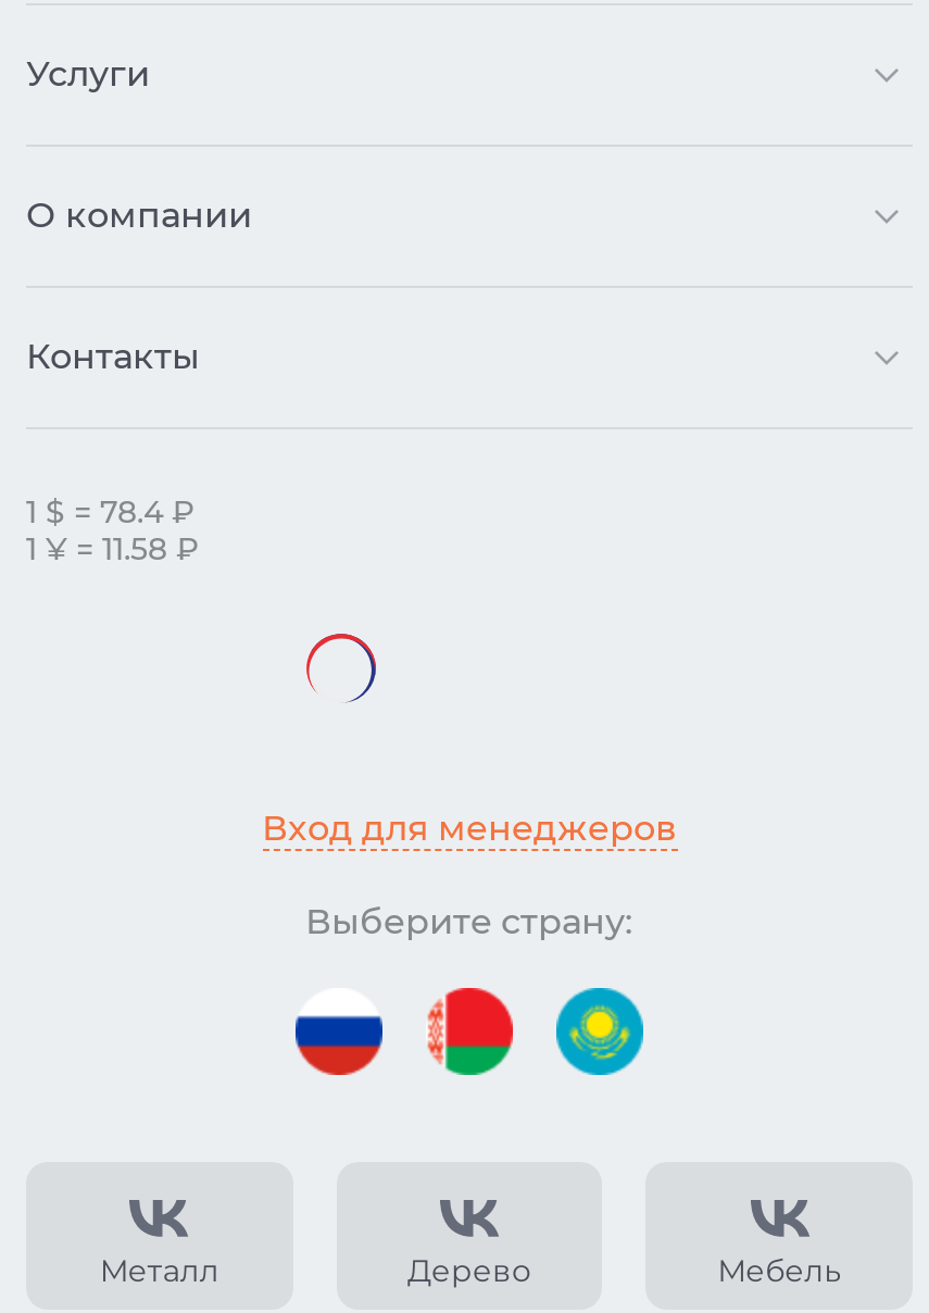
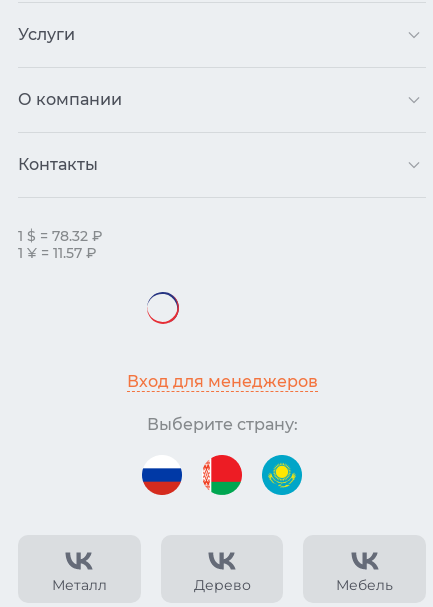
- 1 $ = 78.4 ₽
+ 1 $ = 78.32 ₽

- 1 ¥ = 11.58 ₽
+ 1 ¥ = 11.57 ₽

- [image]
+ [image]
